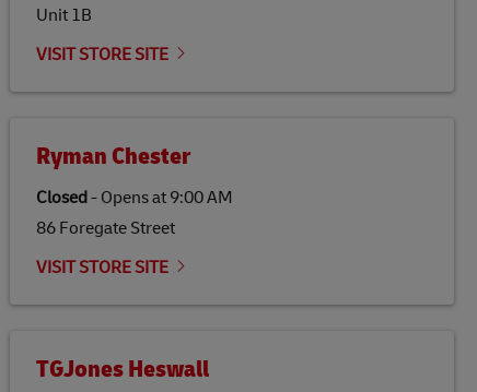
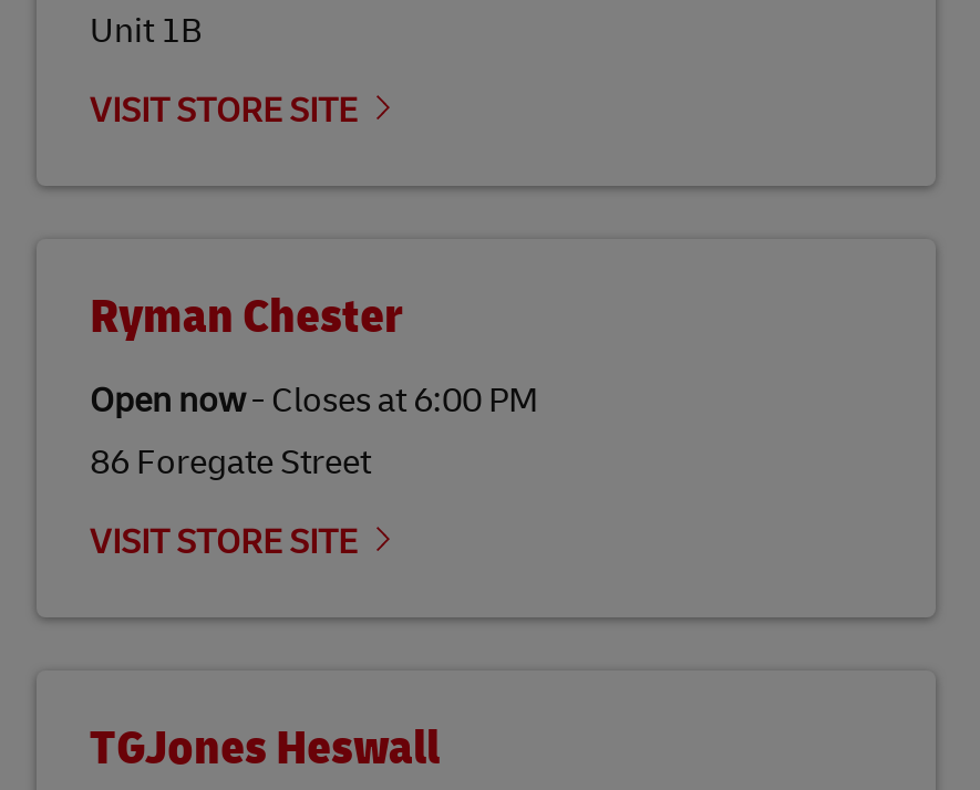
- Closed- Opens at 9:00 AM
+ Open now- Closes at 6:00 PM
